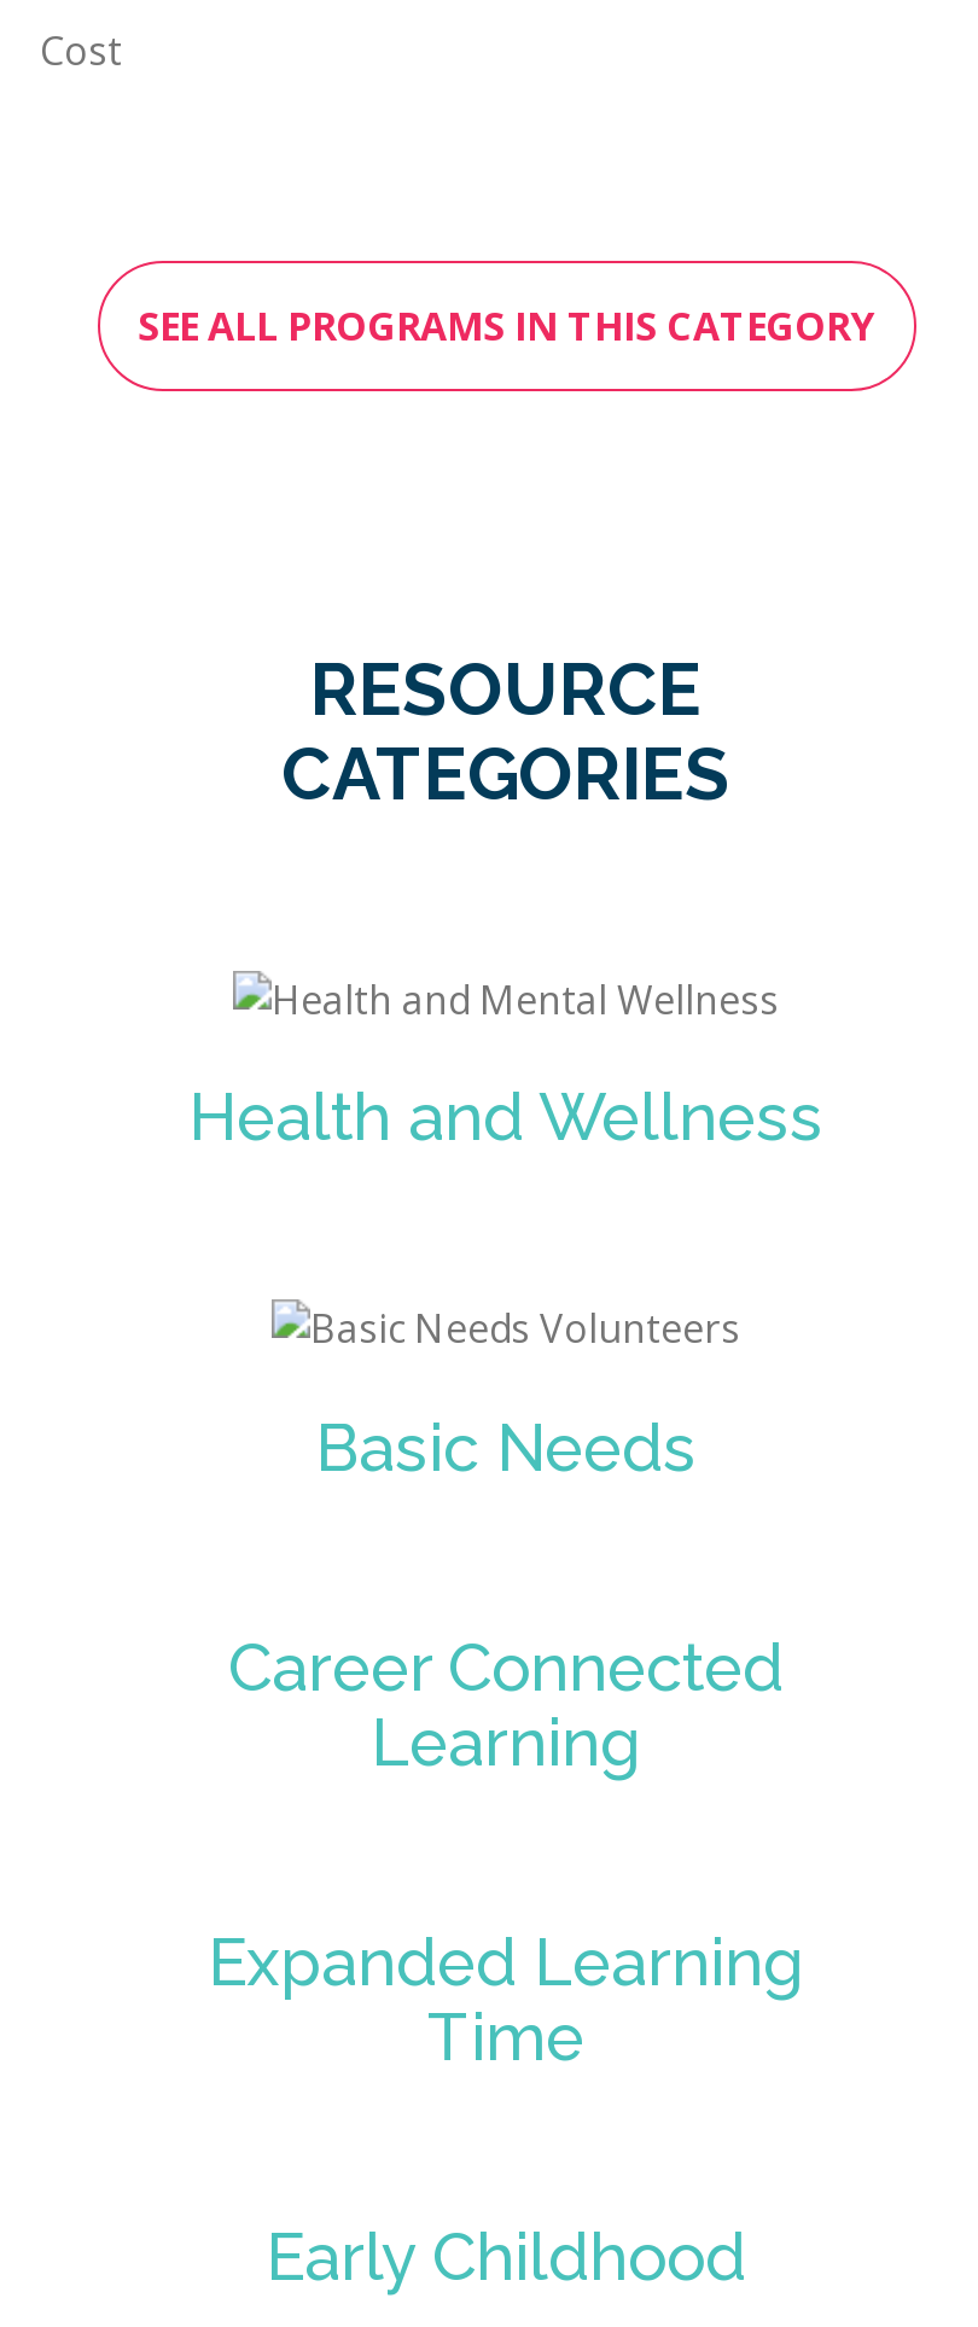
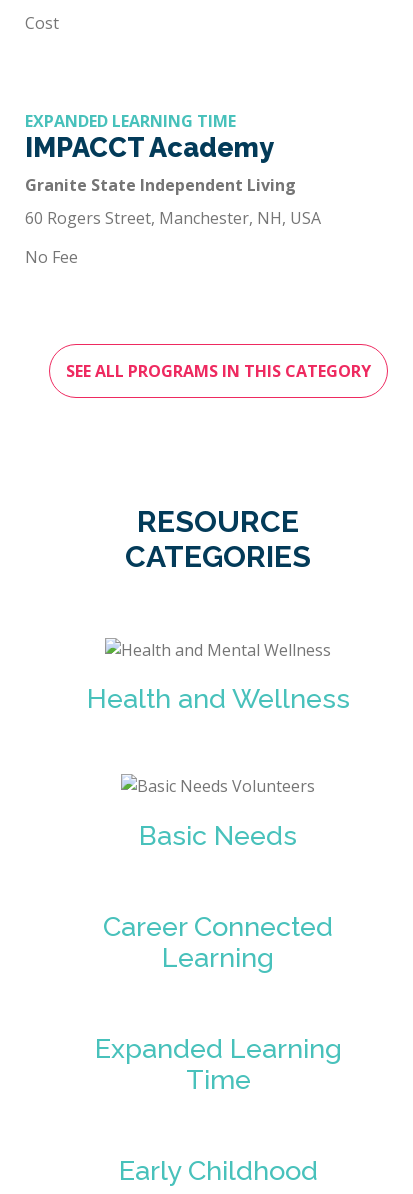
+ EXPANDED LEARNING TIME
+ IMPACCT Academy
+ Granite State Independent Living
+ 60 Rogers Street, Manchester, NH, USA
+ No Fee
